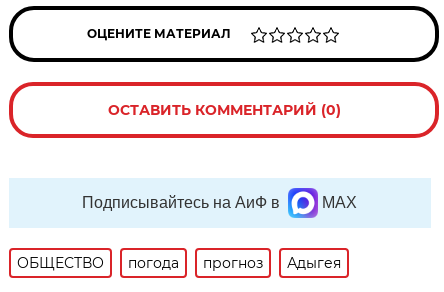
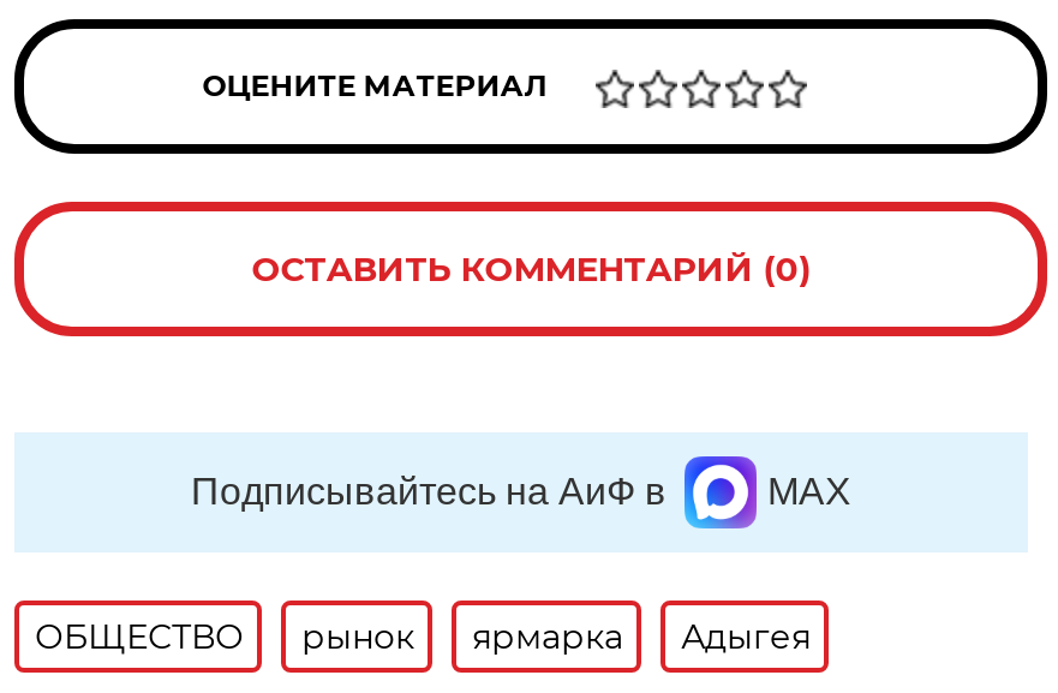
- погода
- прогноз
+ рынок
+ ярмарка
